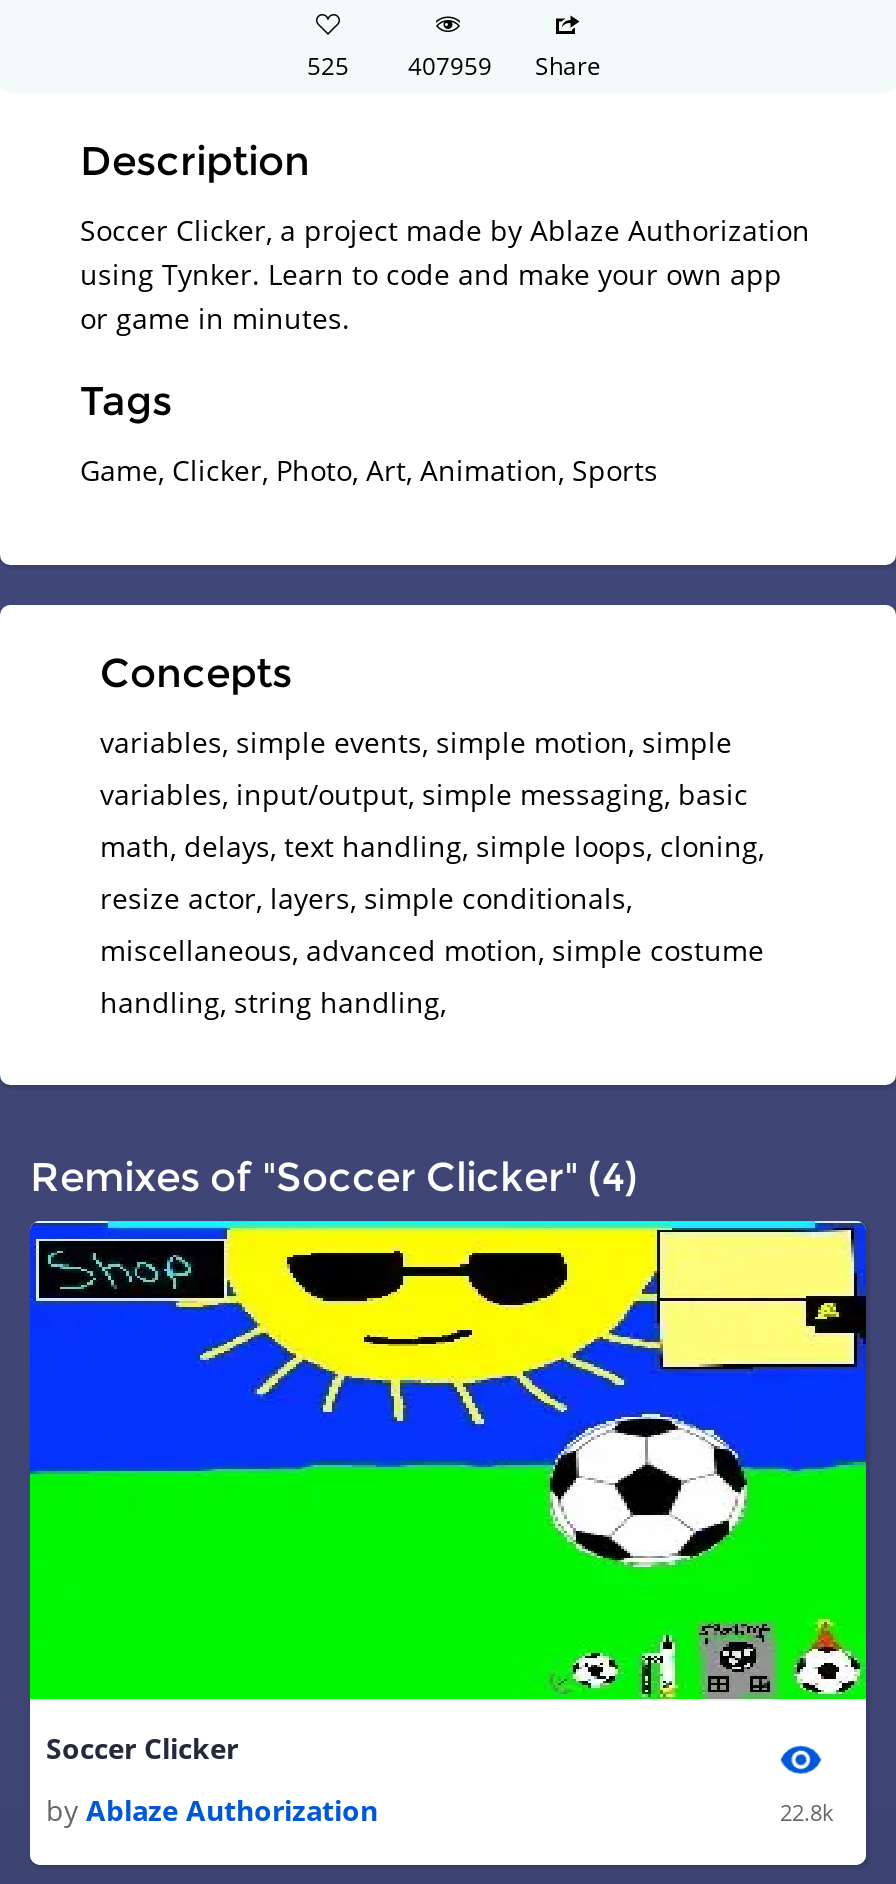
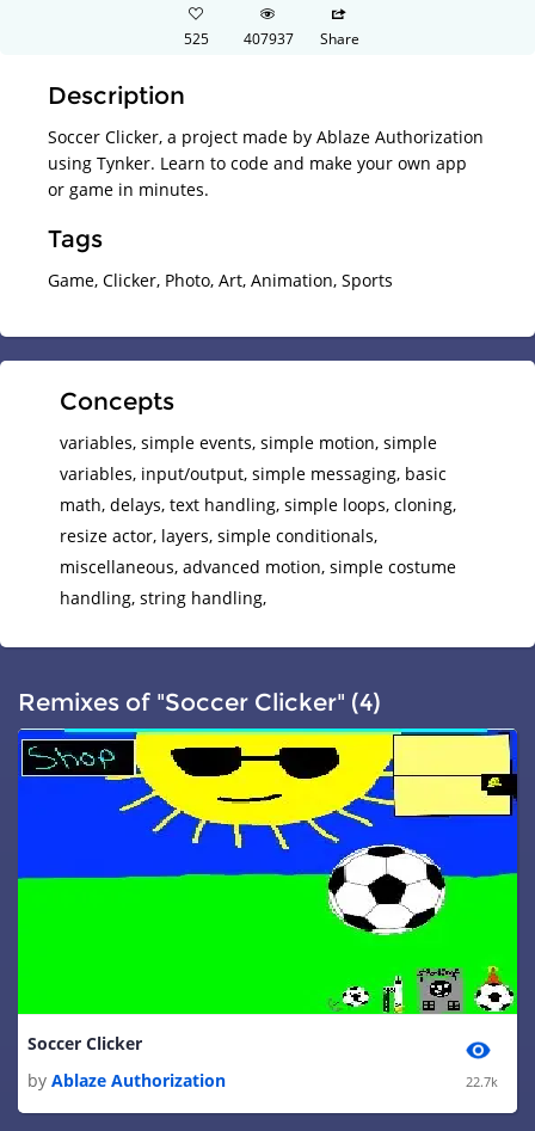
- 525 407959 Share
+ 525 407937 Share

- 22.8k
+ 22.7k
